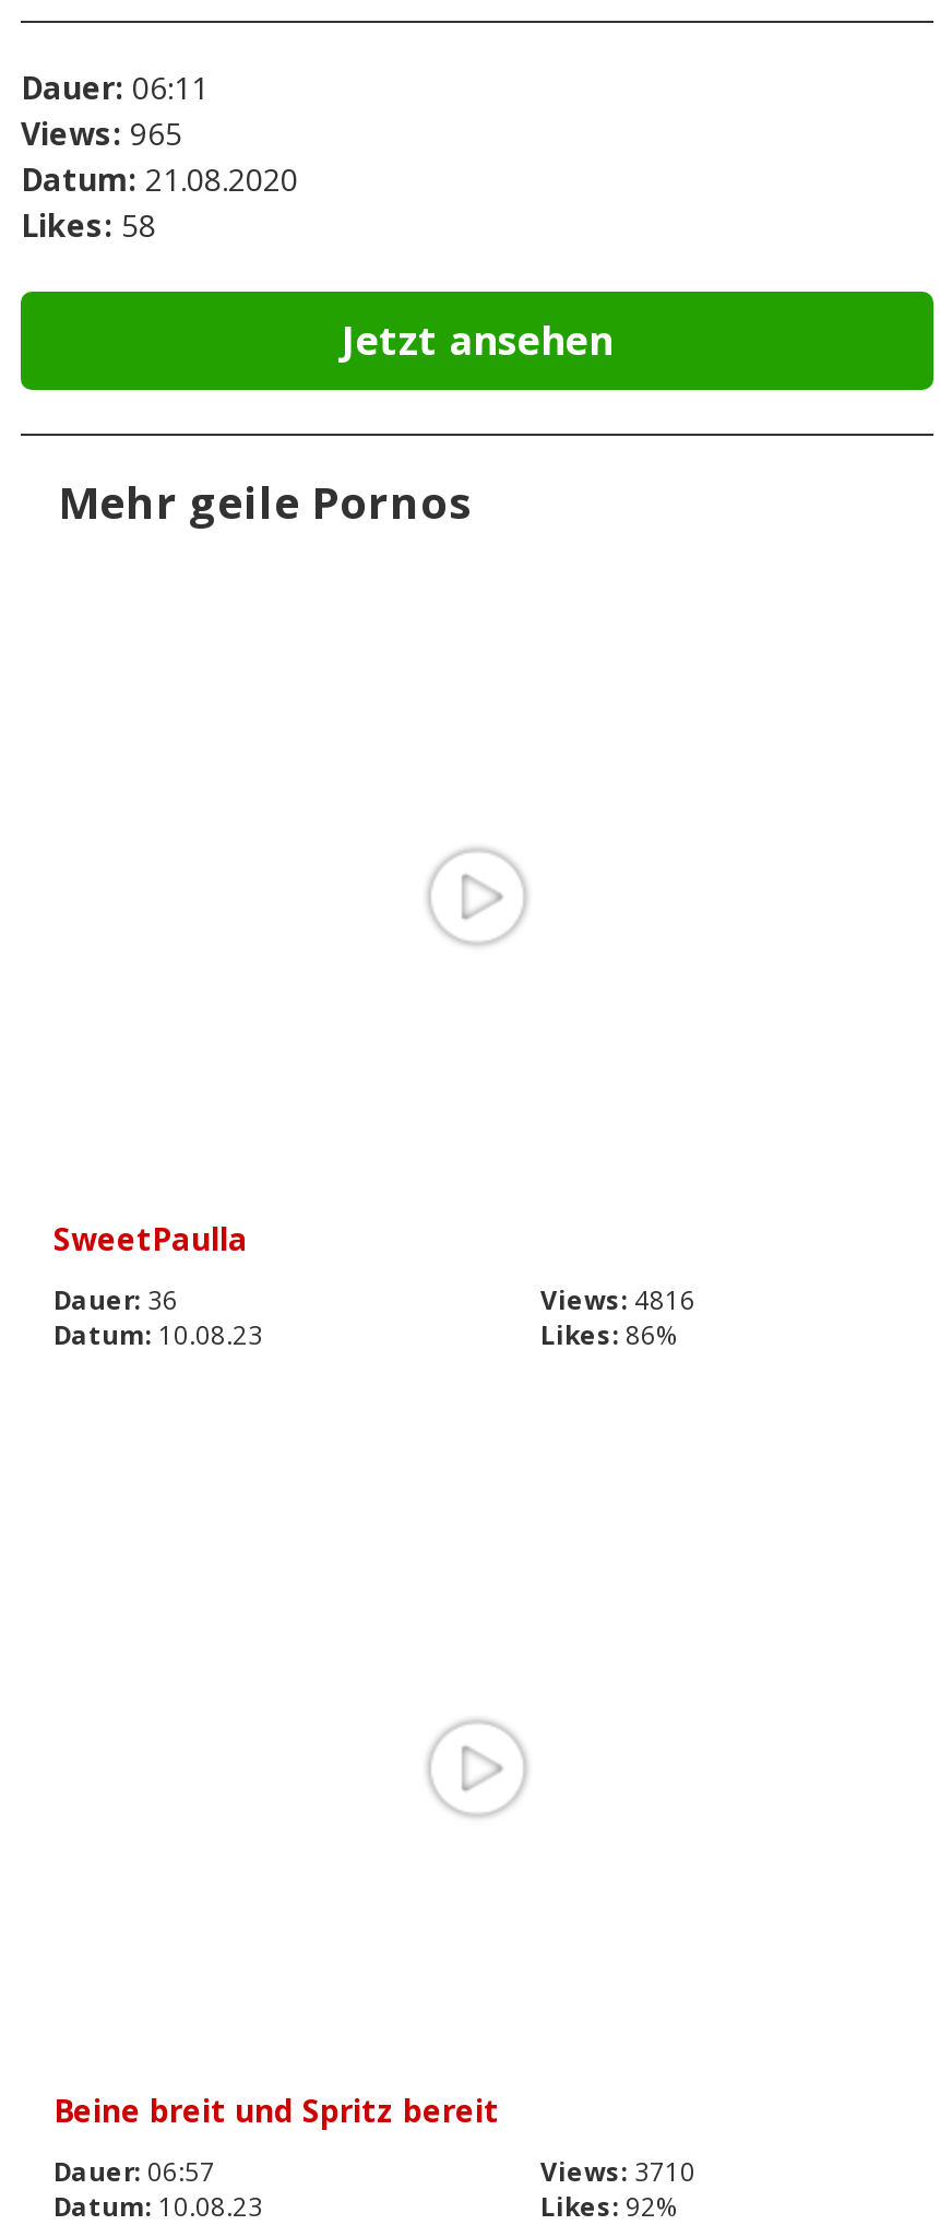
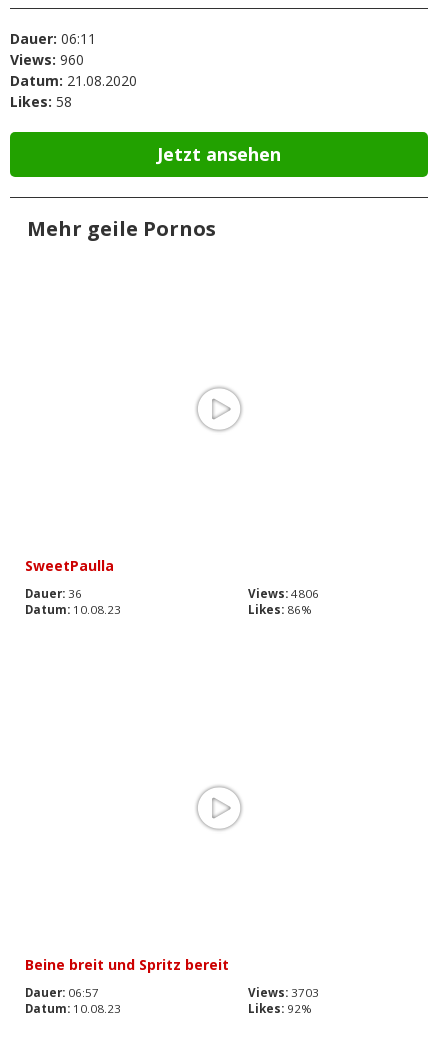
- Views: 965
+ Views: 960

- Views: 4816
+ Views: 4806

- Views: 3710
+ Views: 3703
